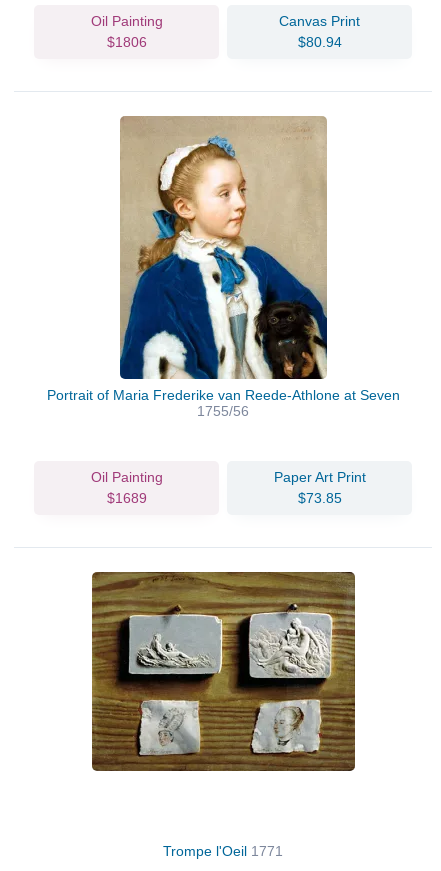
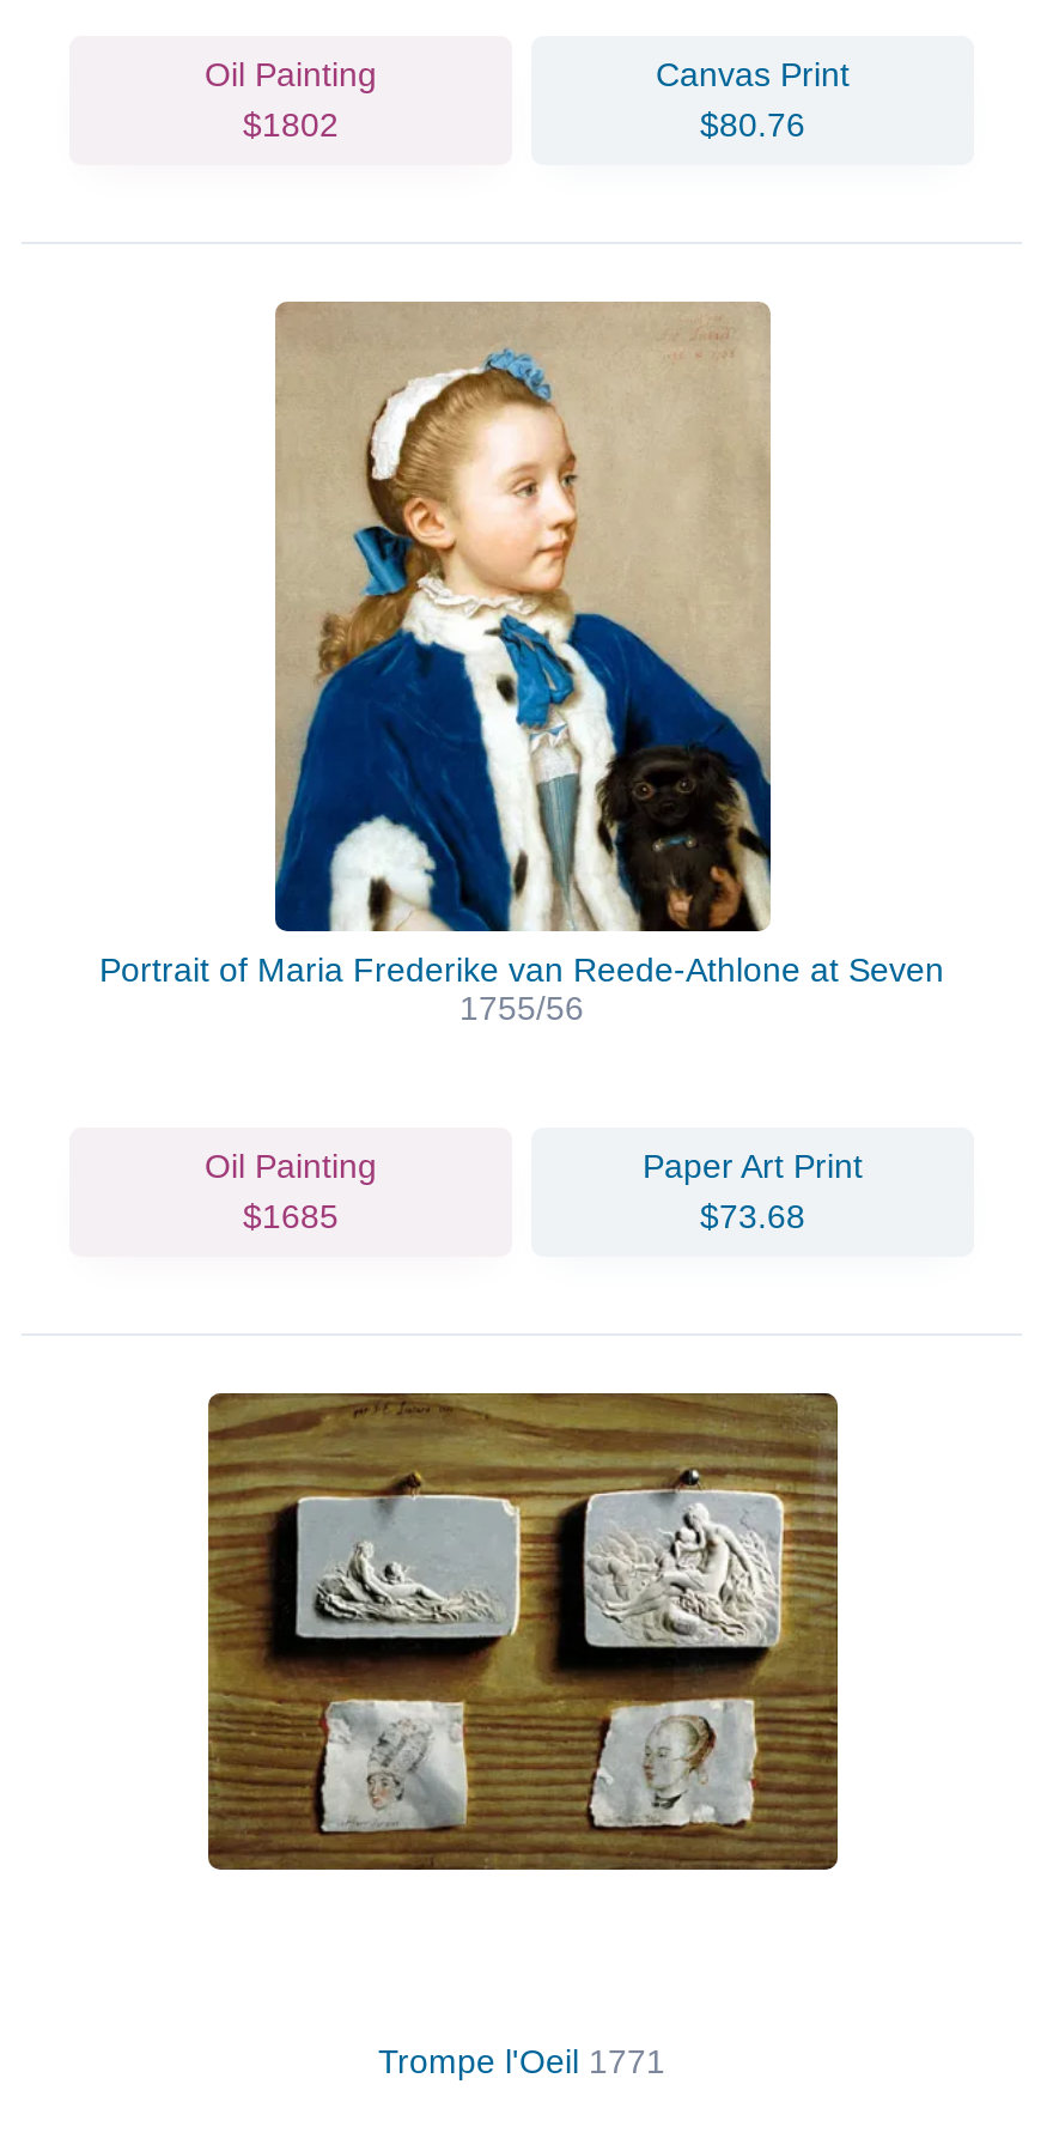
- $1806
+ $1802

- $80.94
+ $80.76

- $1689
+ $1685

- $73.85
+ $73.68
